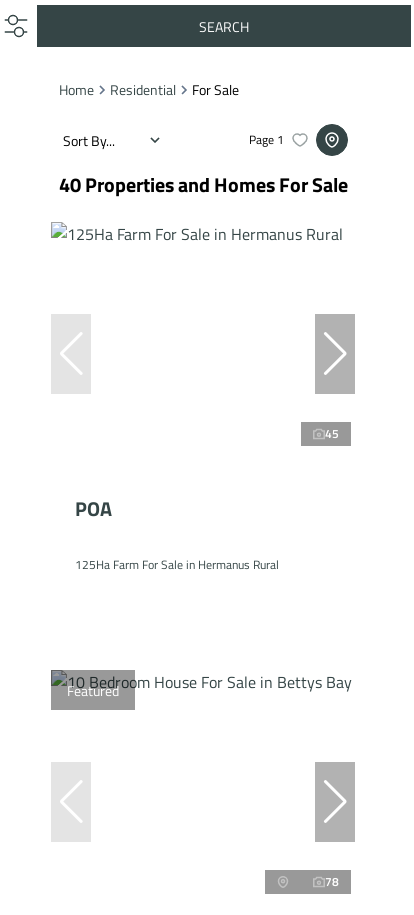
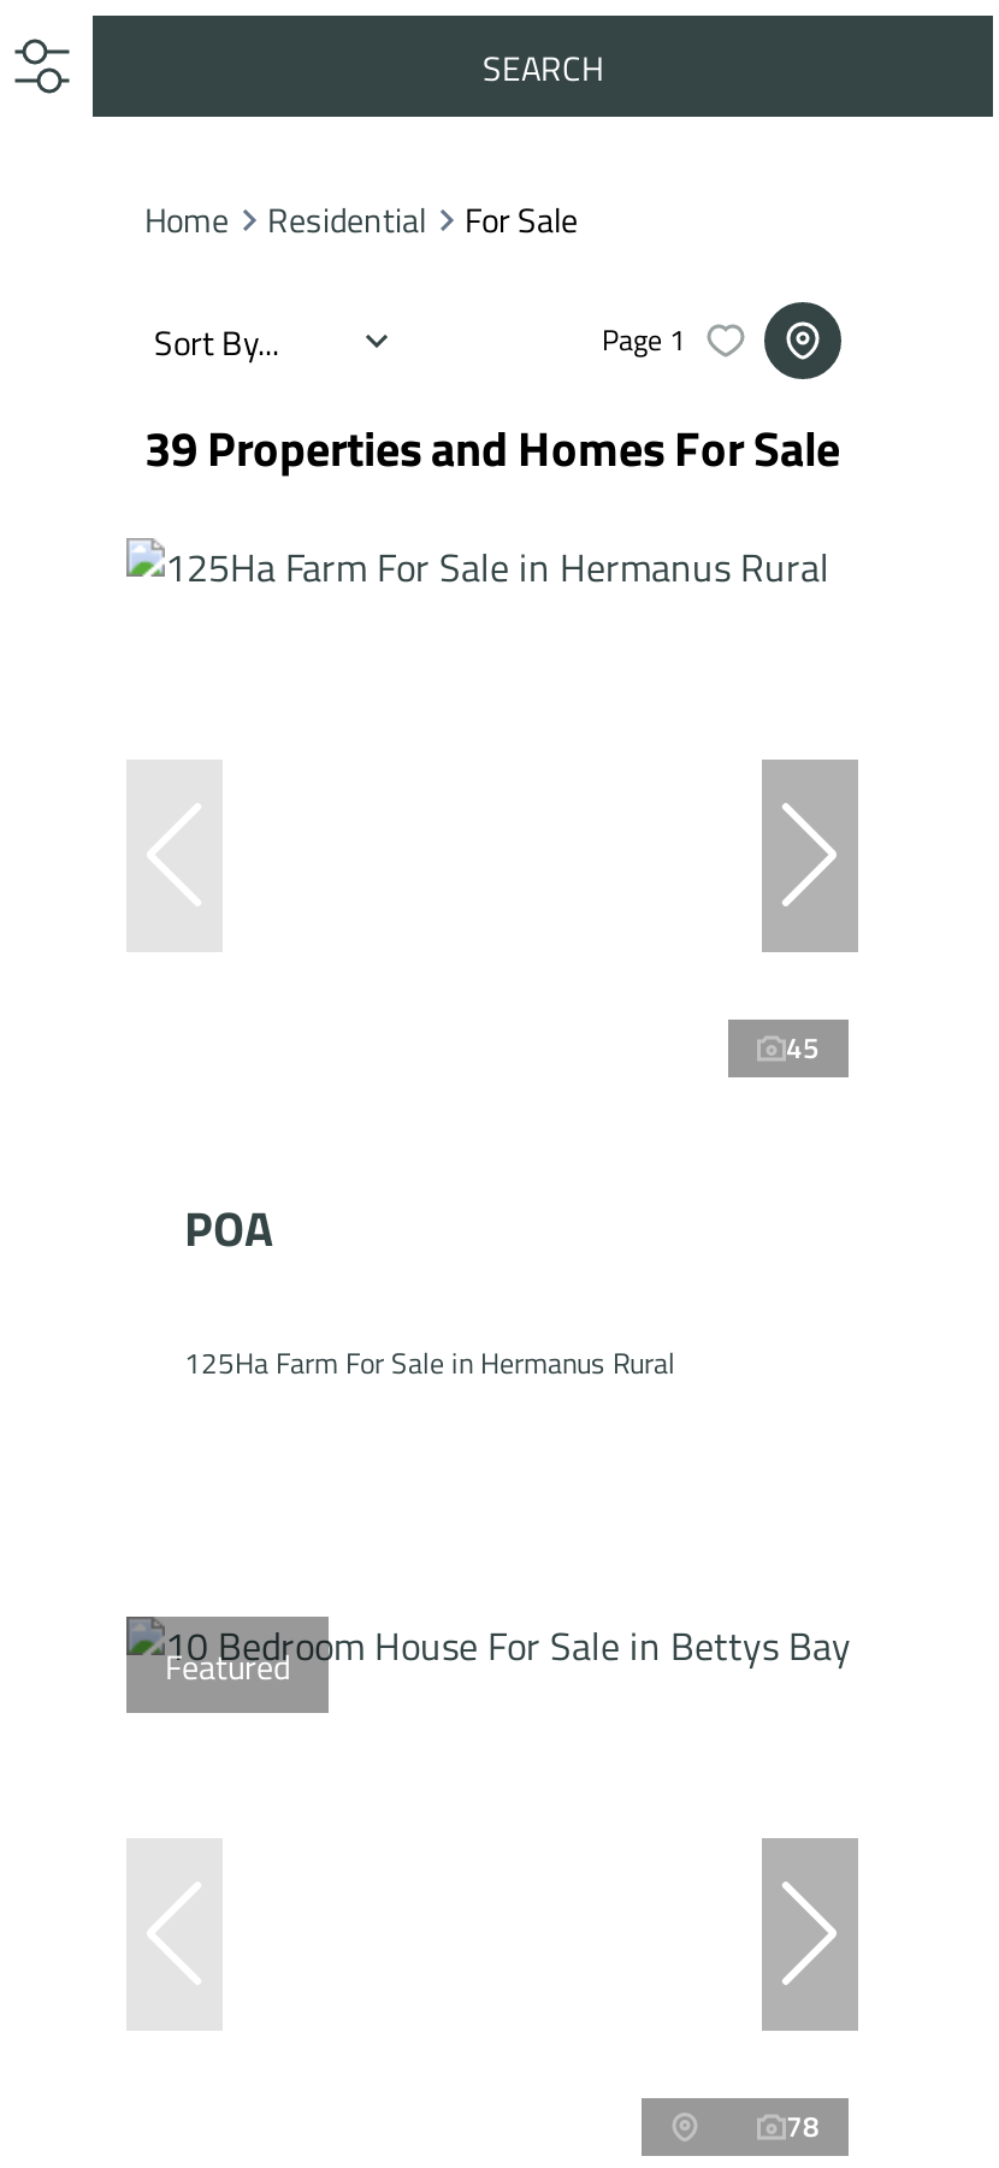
- 40 Properties and Homes For Sale
+ 39 Properties and Homes For Sale
